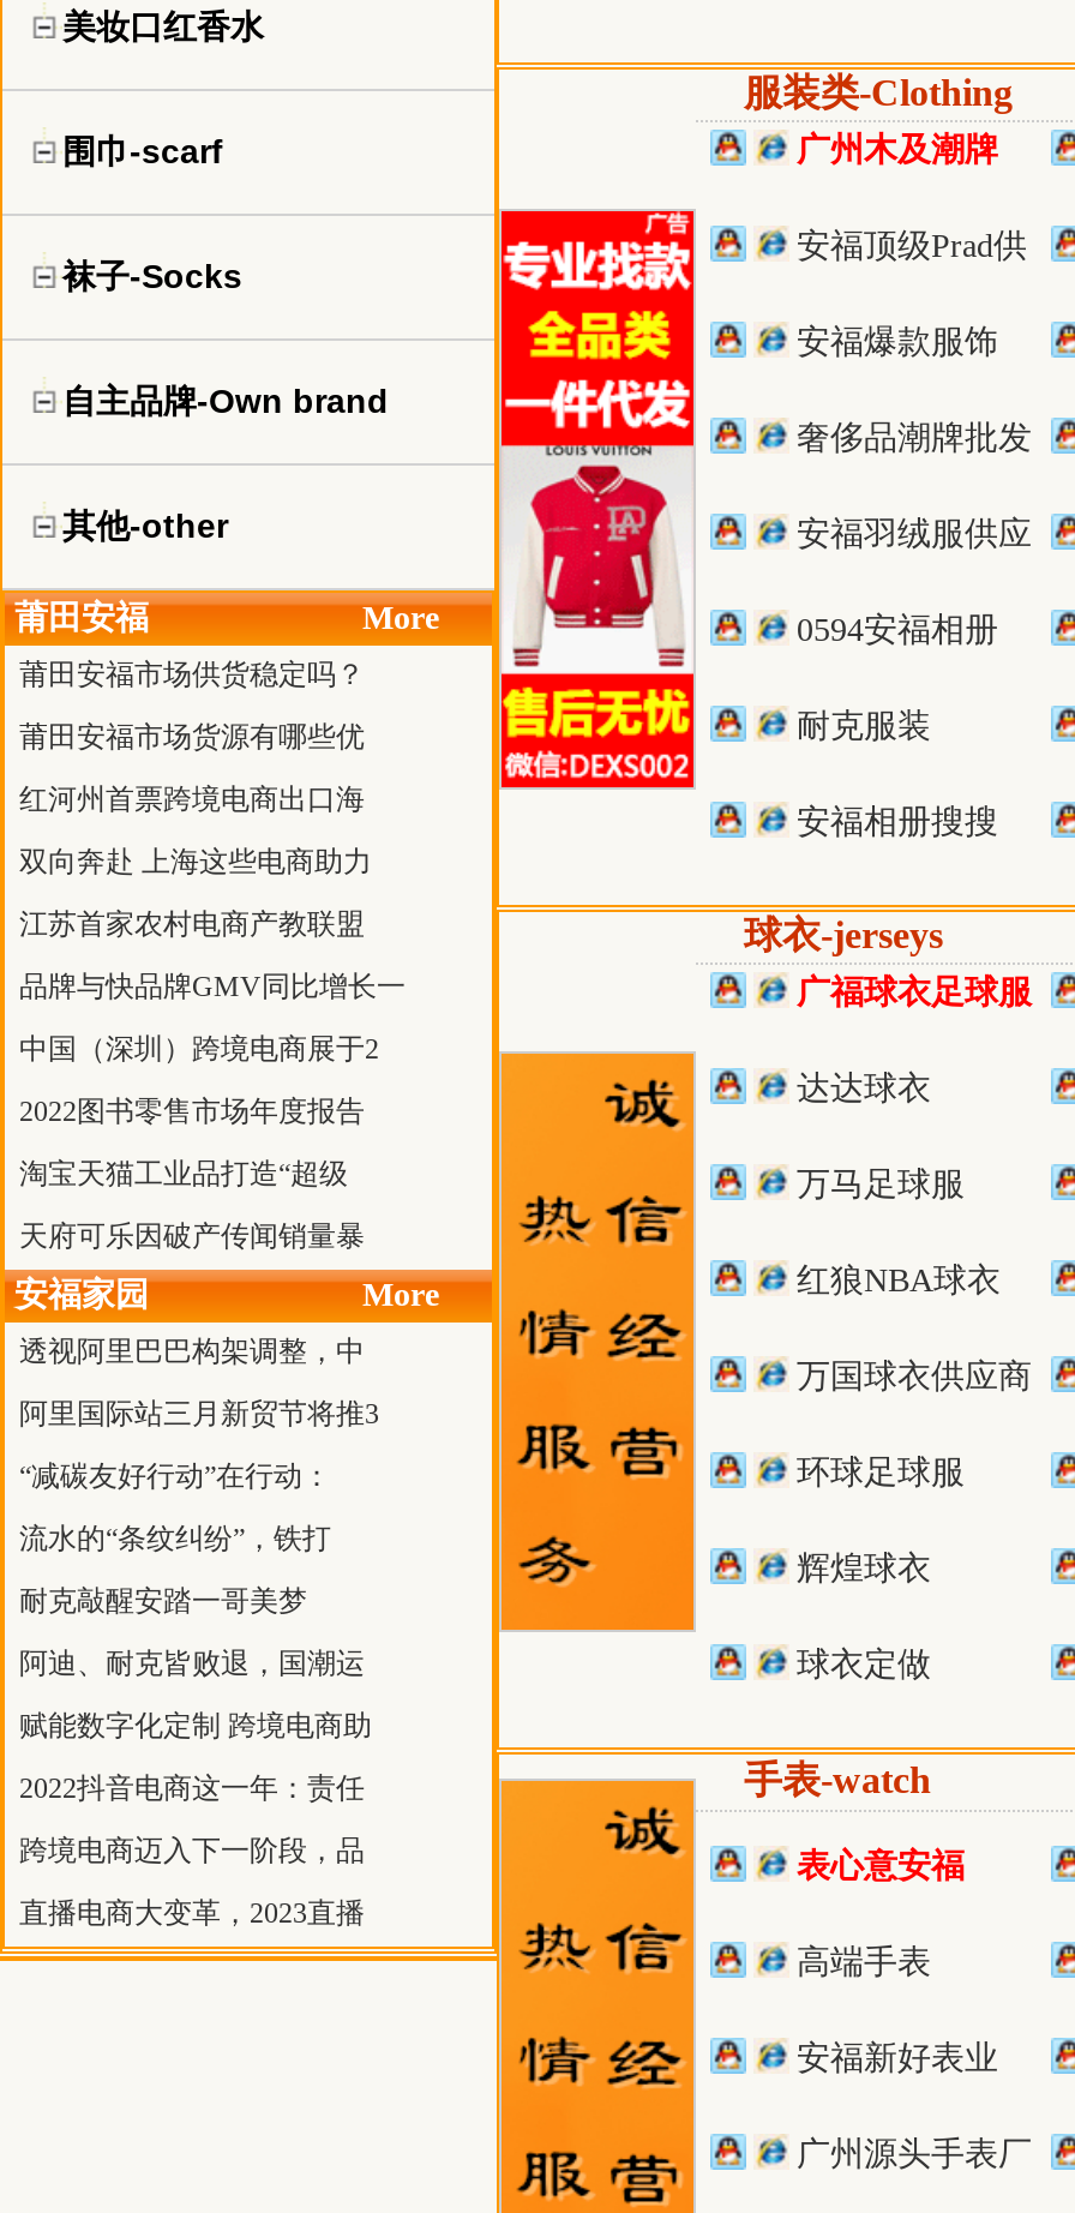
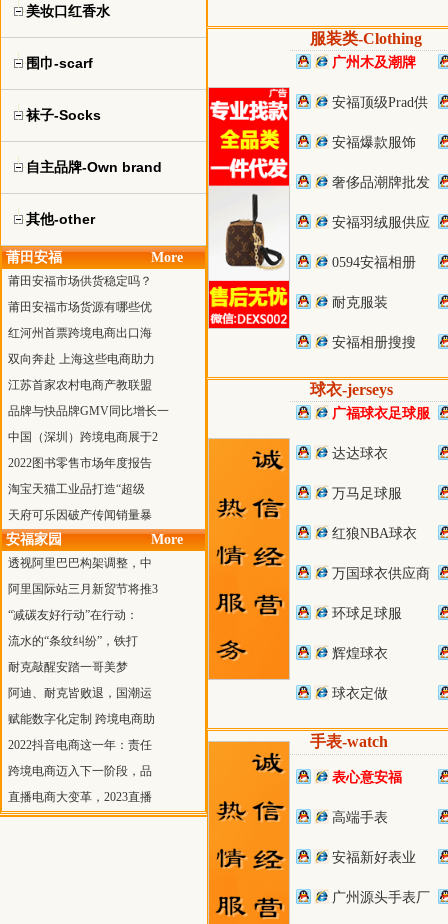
- [image]
+ [image]
